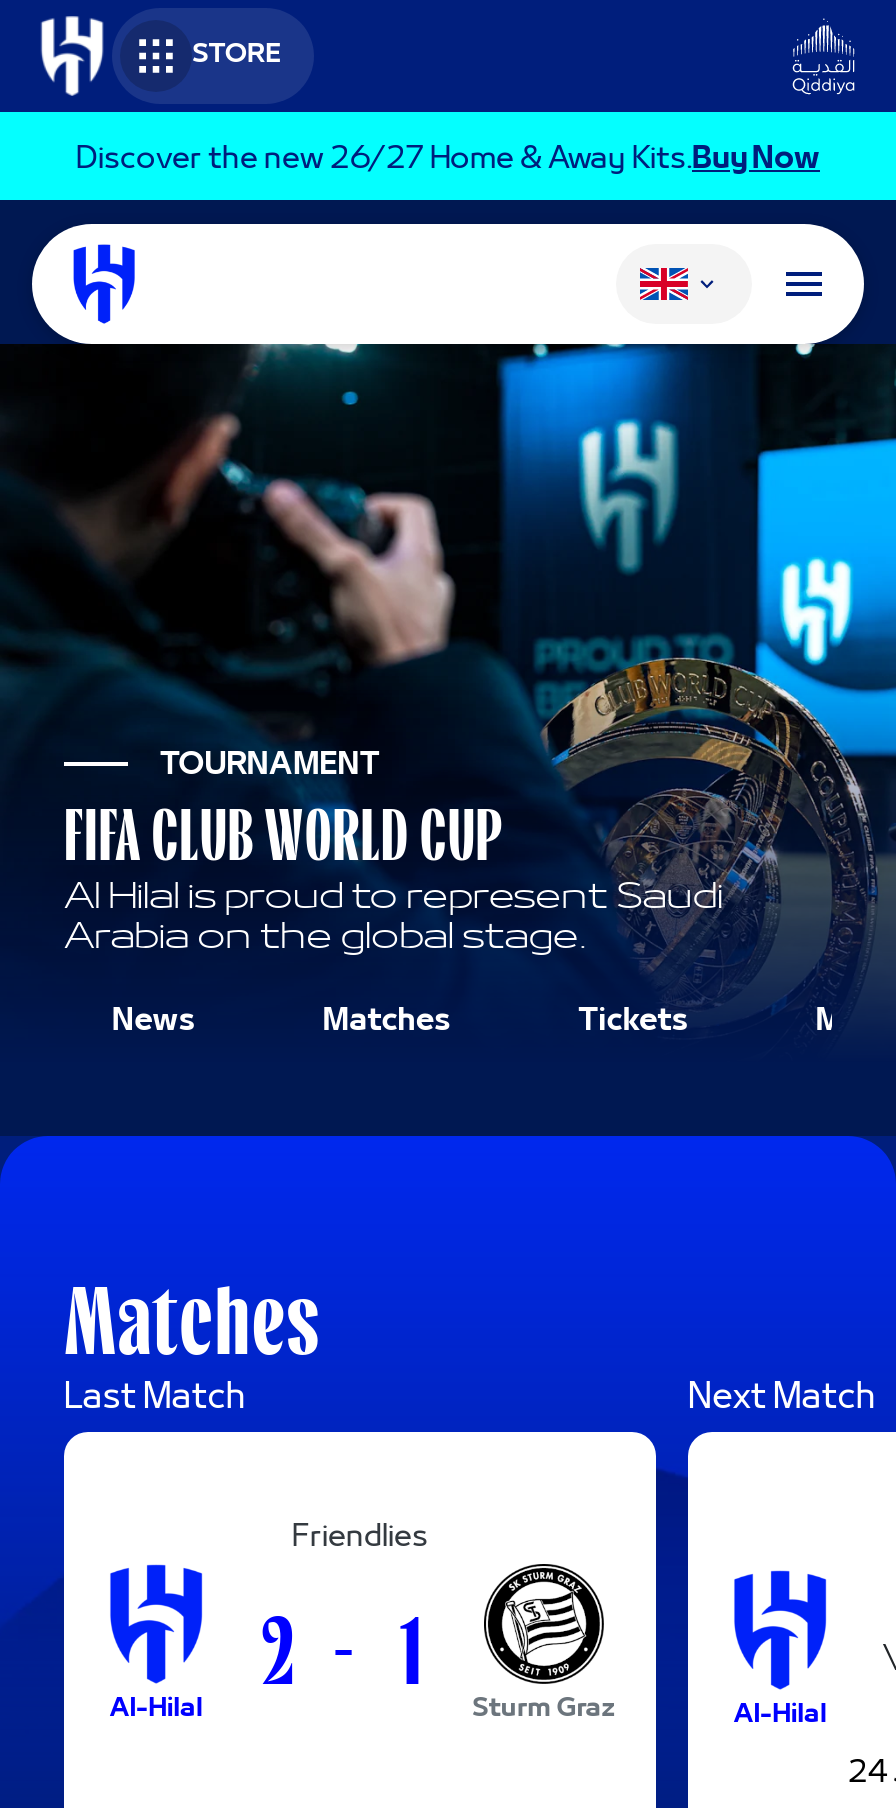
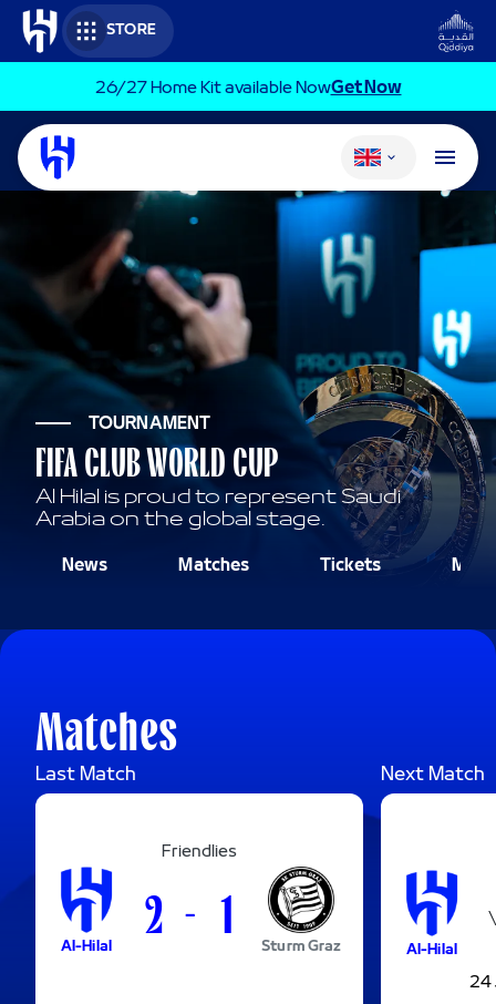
- Discover the new 26/27 Home & Away Kits.Buy Now
+ 26/27 Home Kit available NowGet Now
